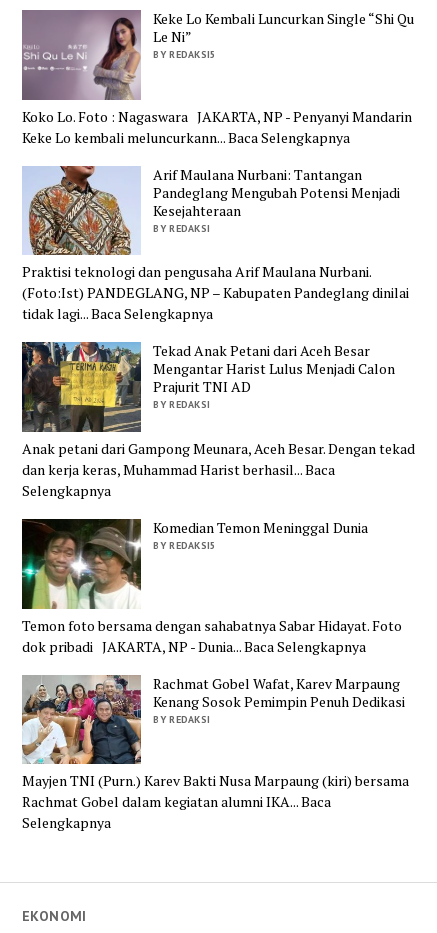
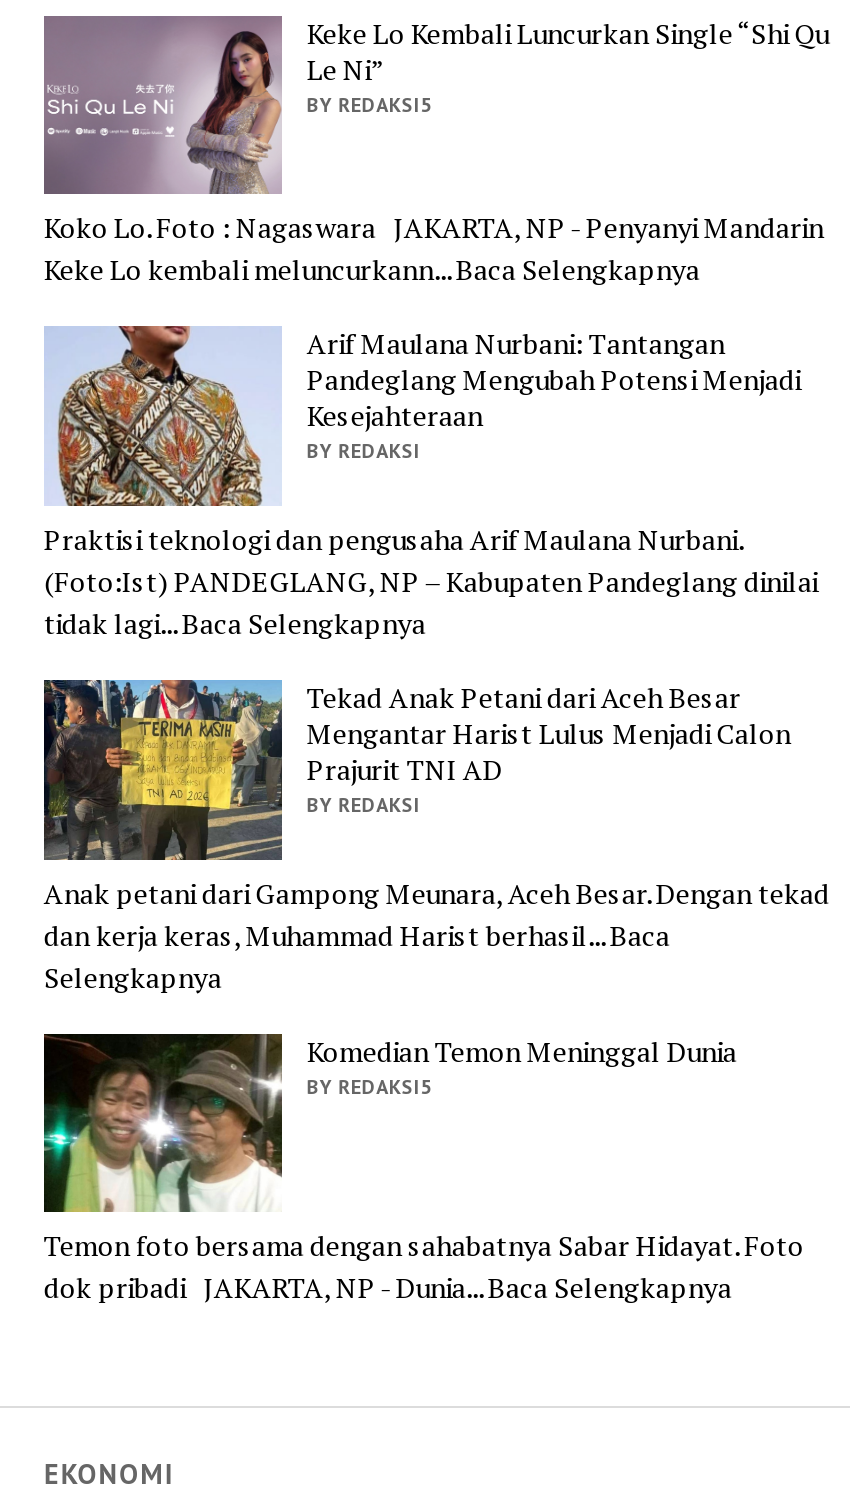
- [image]
- Rachmat Gobel Wafat, Karev Marpaung
- Kenang Sosok Pemimpin Penuh Dedikasi
- BY REDAKSI
- Mayjen TNI (Purn.) Karev Bakti Nusa Marpaung (kiri) bersama
- Rachmat Gobel dalam kegiatan alumni IKA... Baca
- Selengkapnya
